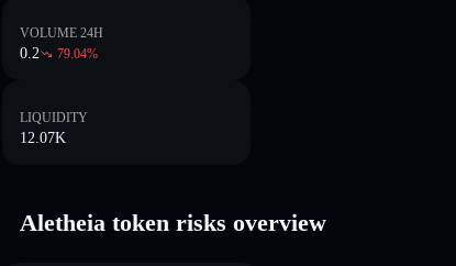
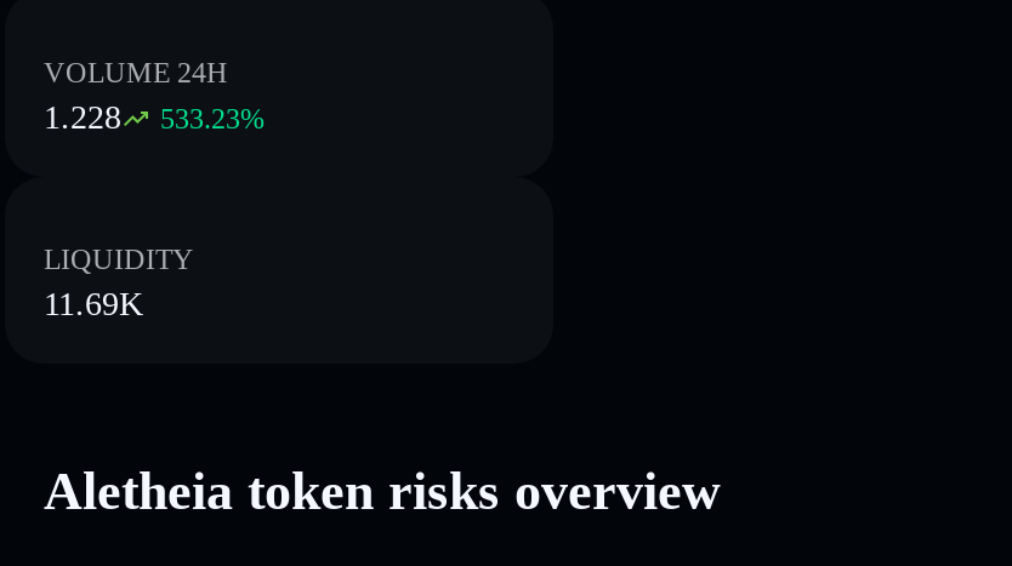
- 0.2
+ 1.228

- 79.04%
+ 533.23%

- 12.07K
+ 11.69K
